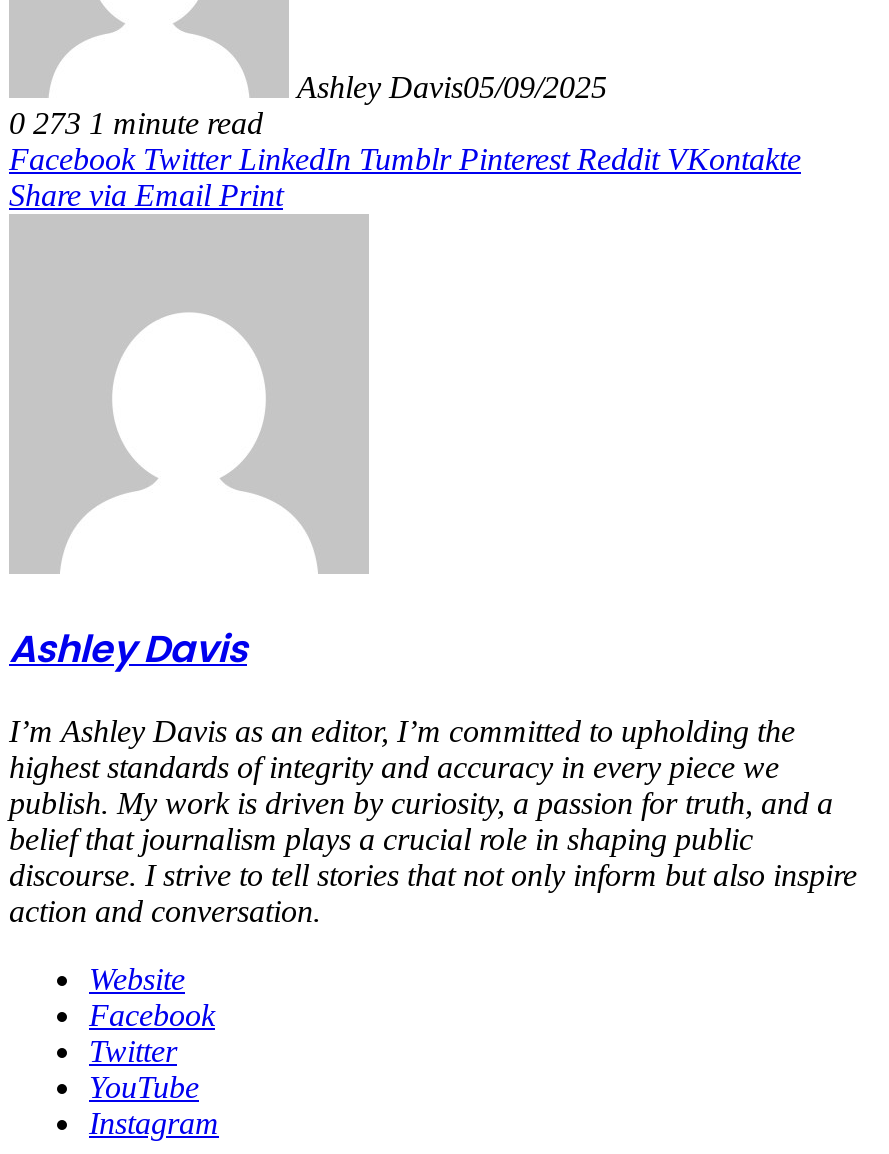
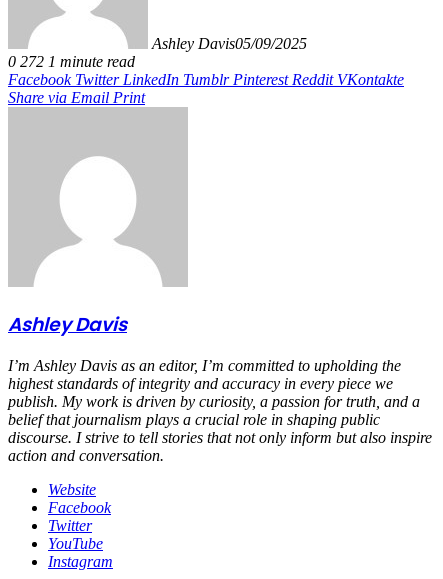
- 0 273 1 minute read
+ 0 272 1 minute read
